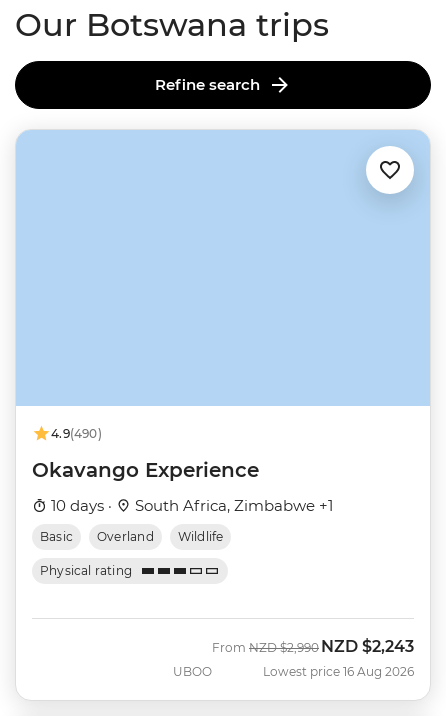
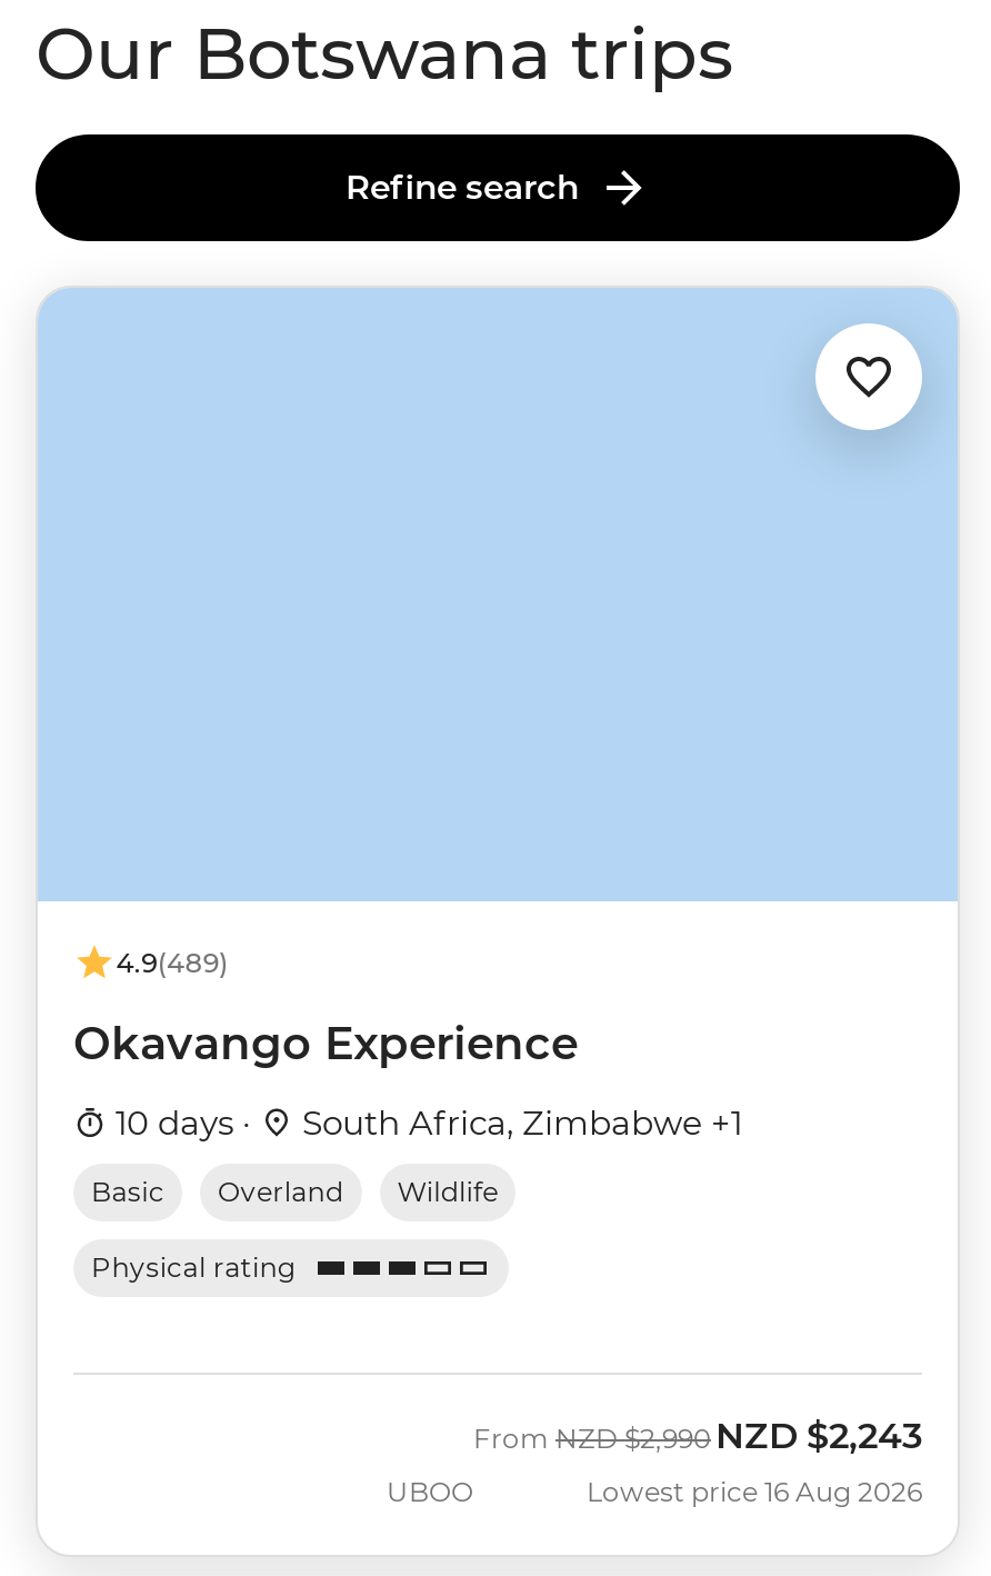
- 4.9(490)
+ 4.9(489)
